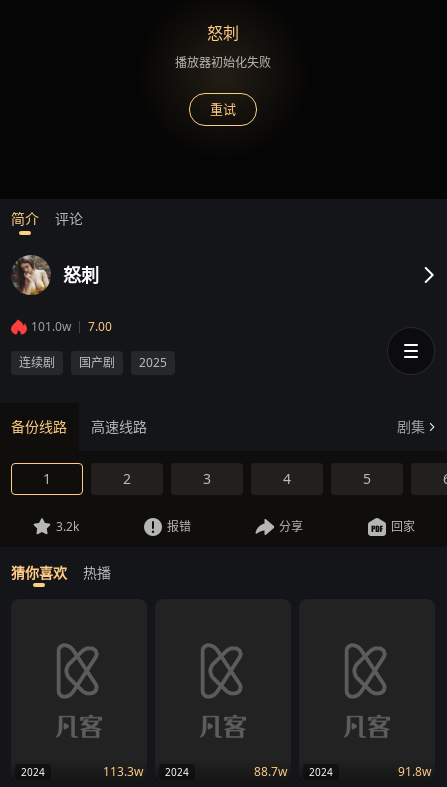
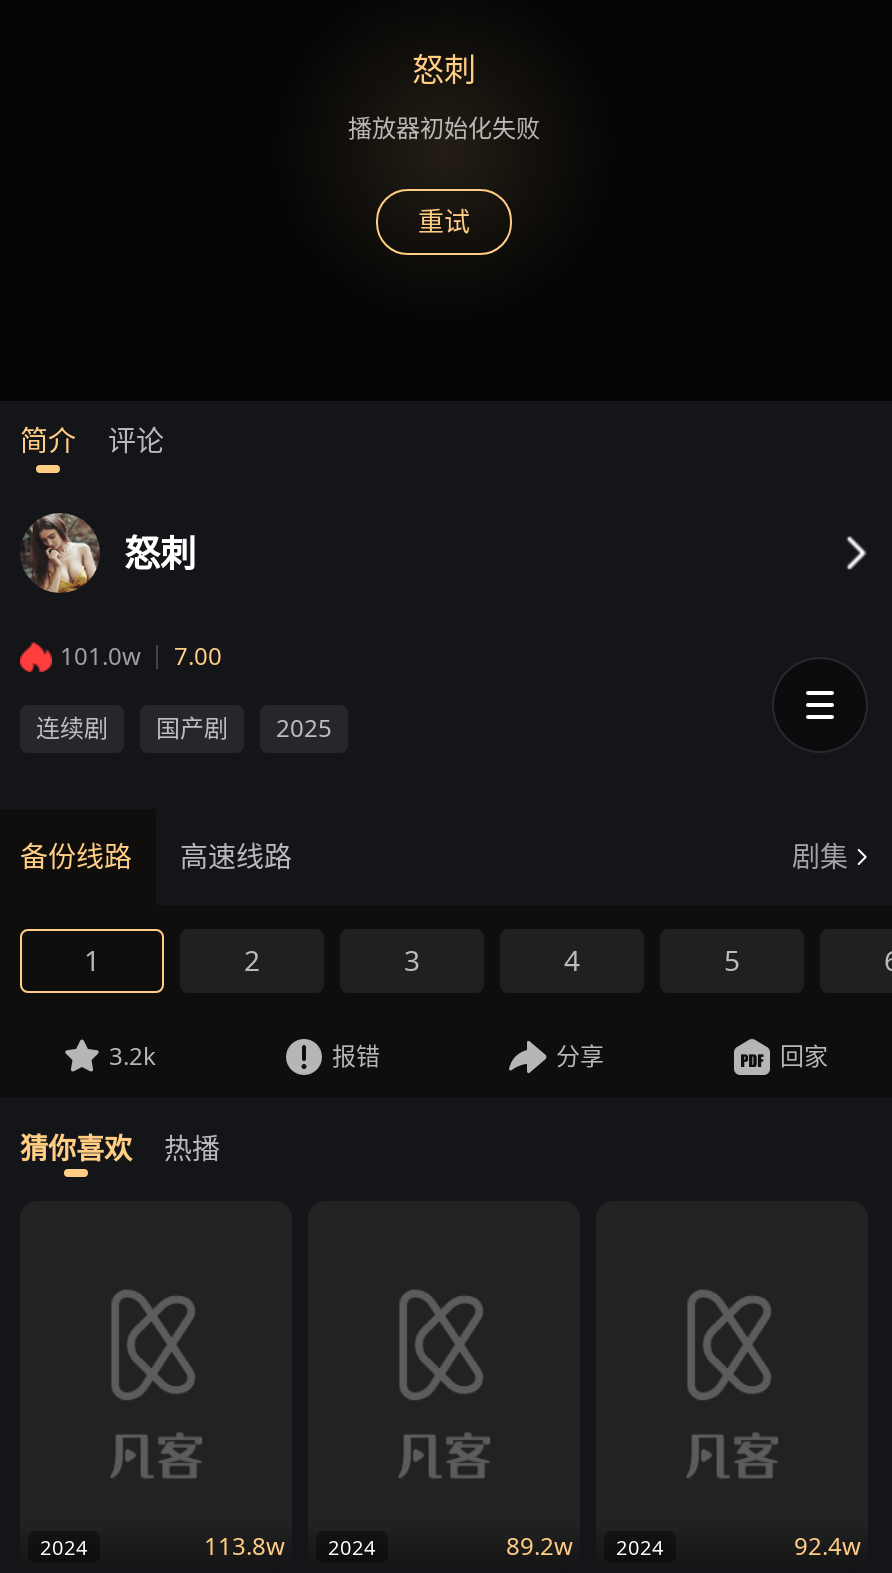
- 113.3w 2024
+ 113.8w 2024

- 88.7w 2024
+ 89.2w 2024

- 91.8w
+ 92.4w
